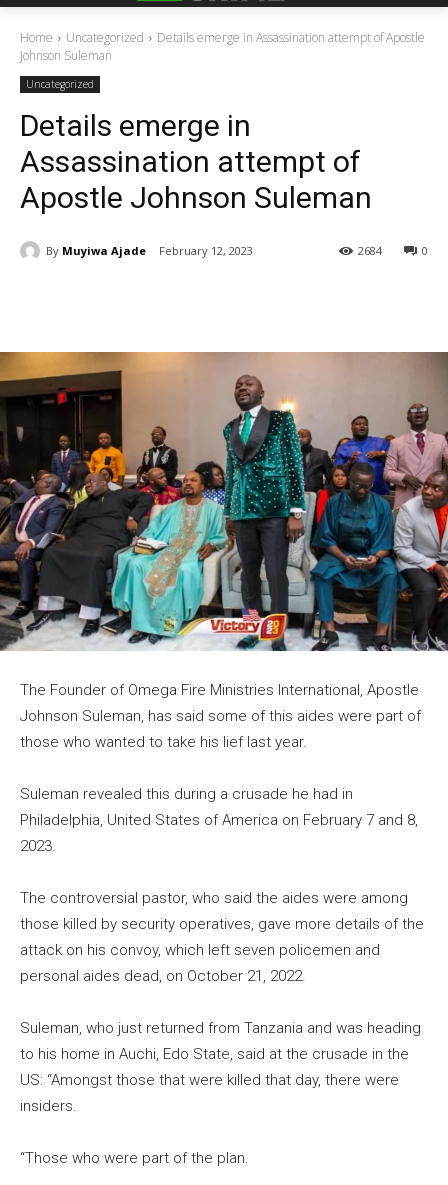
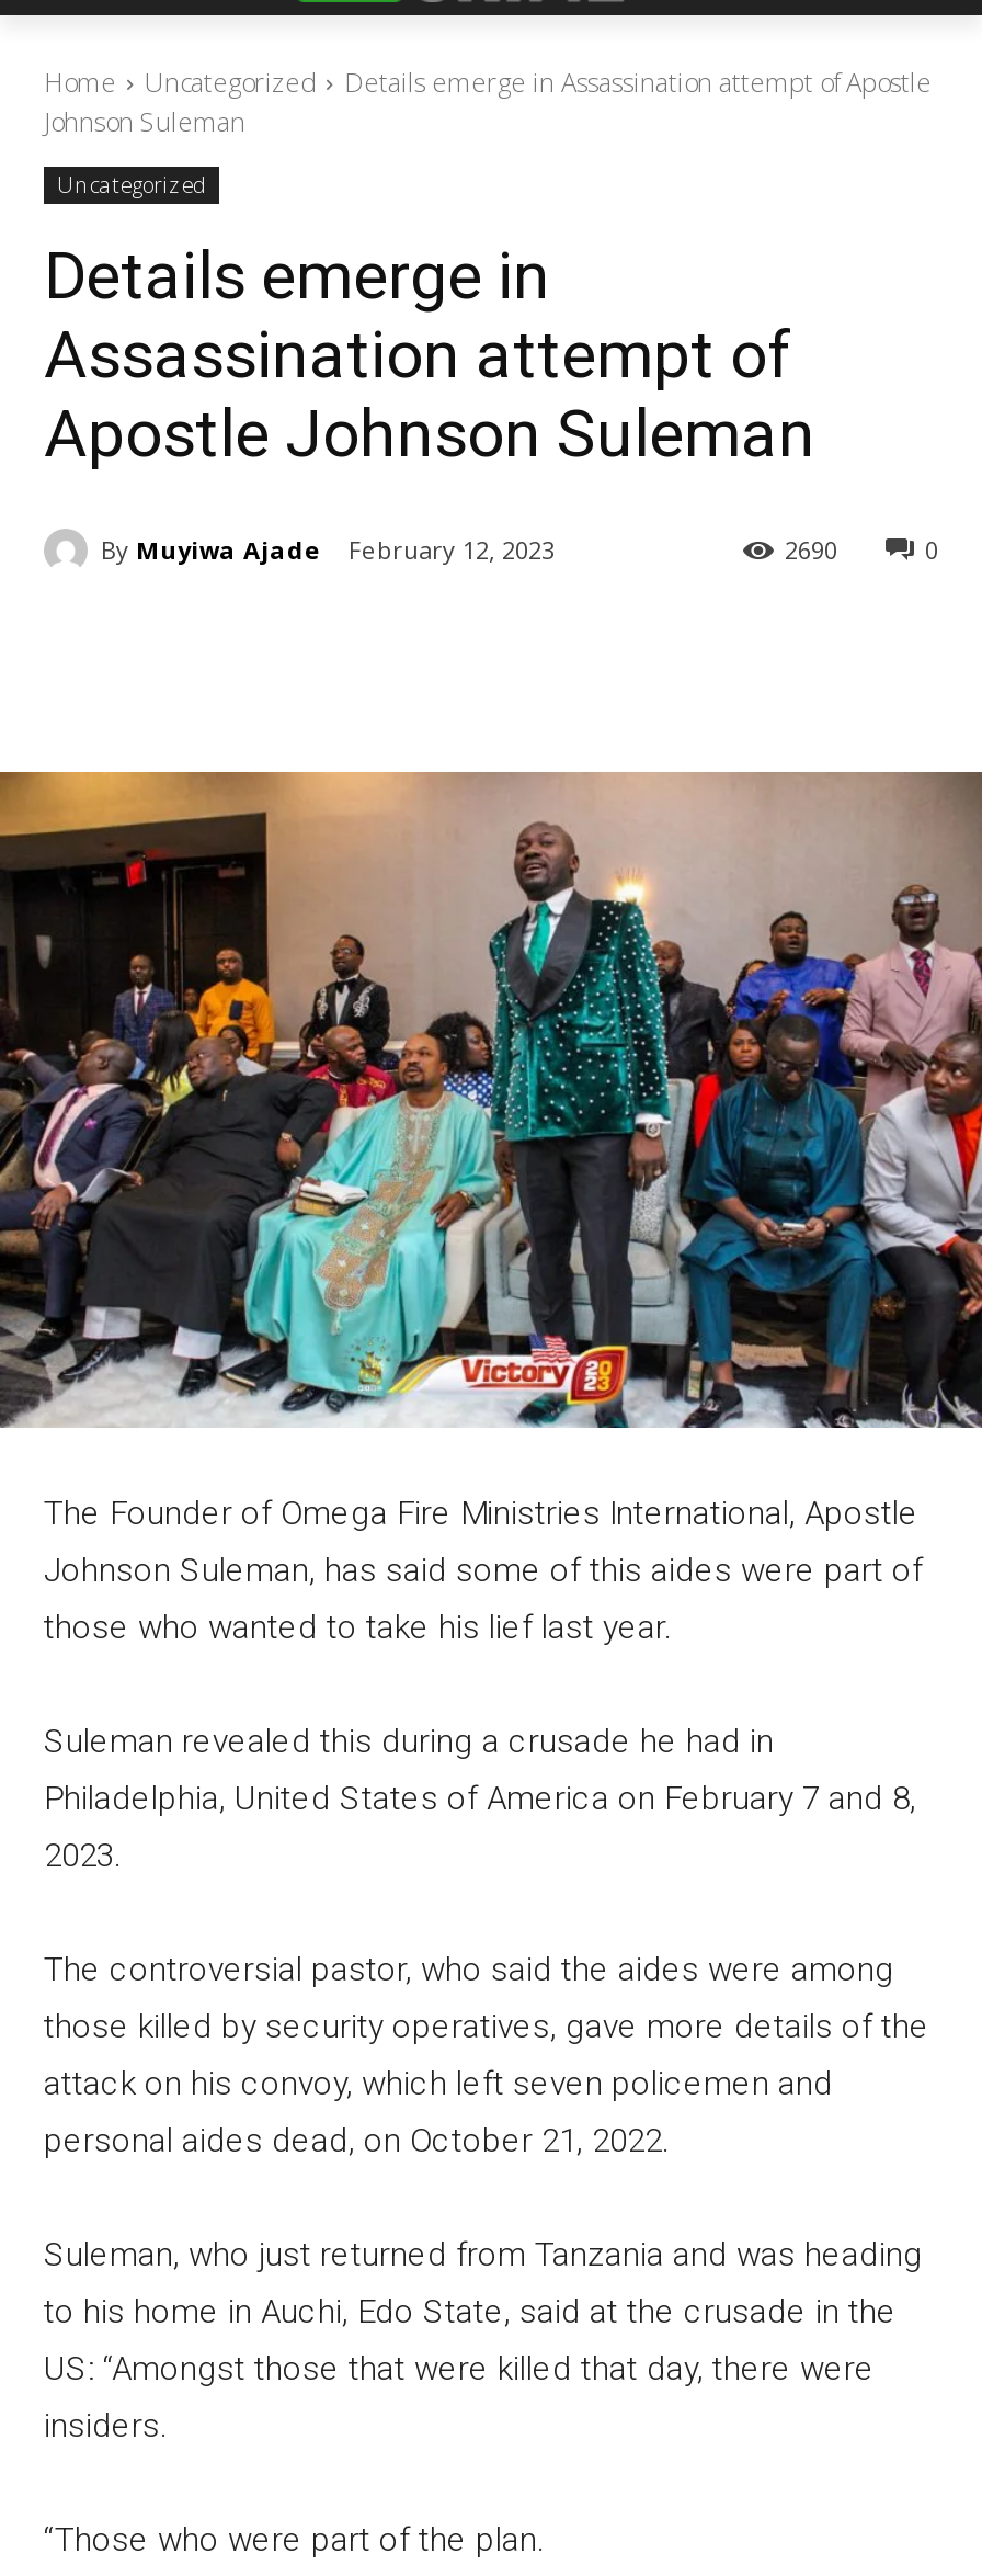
- 2684
+ 2690
